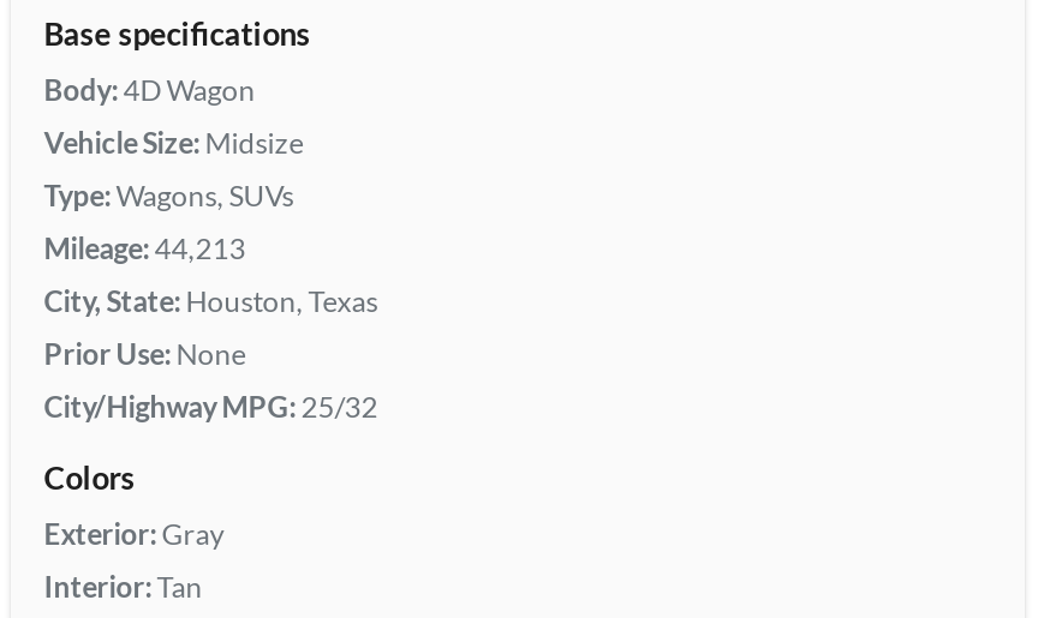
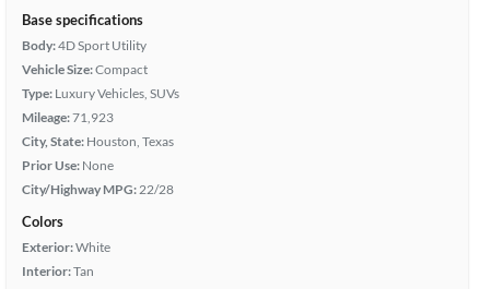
- Body: 4D Wagon
+ Body: 4D Sport Utility

- Vehicle Size: Midsize
+ Vehicle Size: Compact

- Type: Wagons, SUVs
+ Type: Luxury Vehicles, SUVs

- Mileage: 44,213
+ Mileage: 71,923

- City/Highway MPG: 25/32
+ City/Highway MPG: 22/28

- Exterior: Gray
+ Exterior: White
